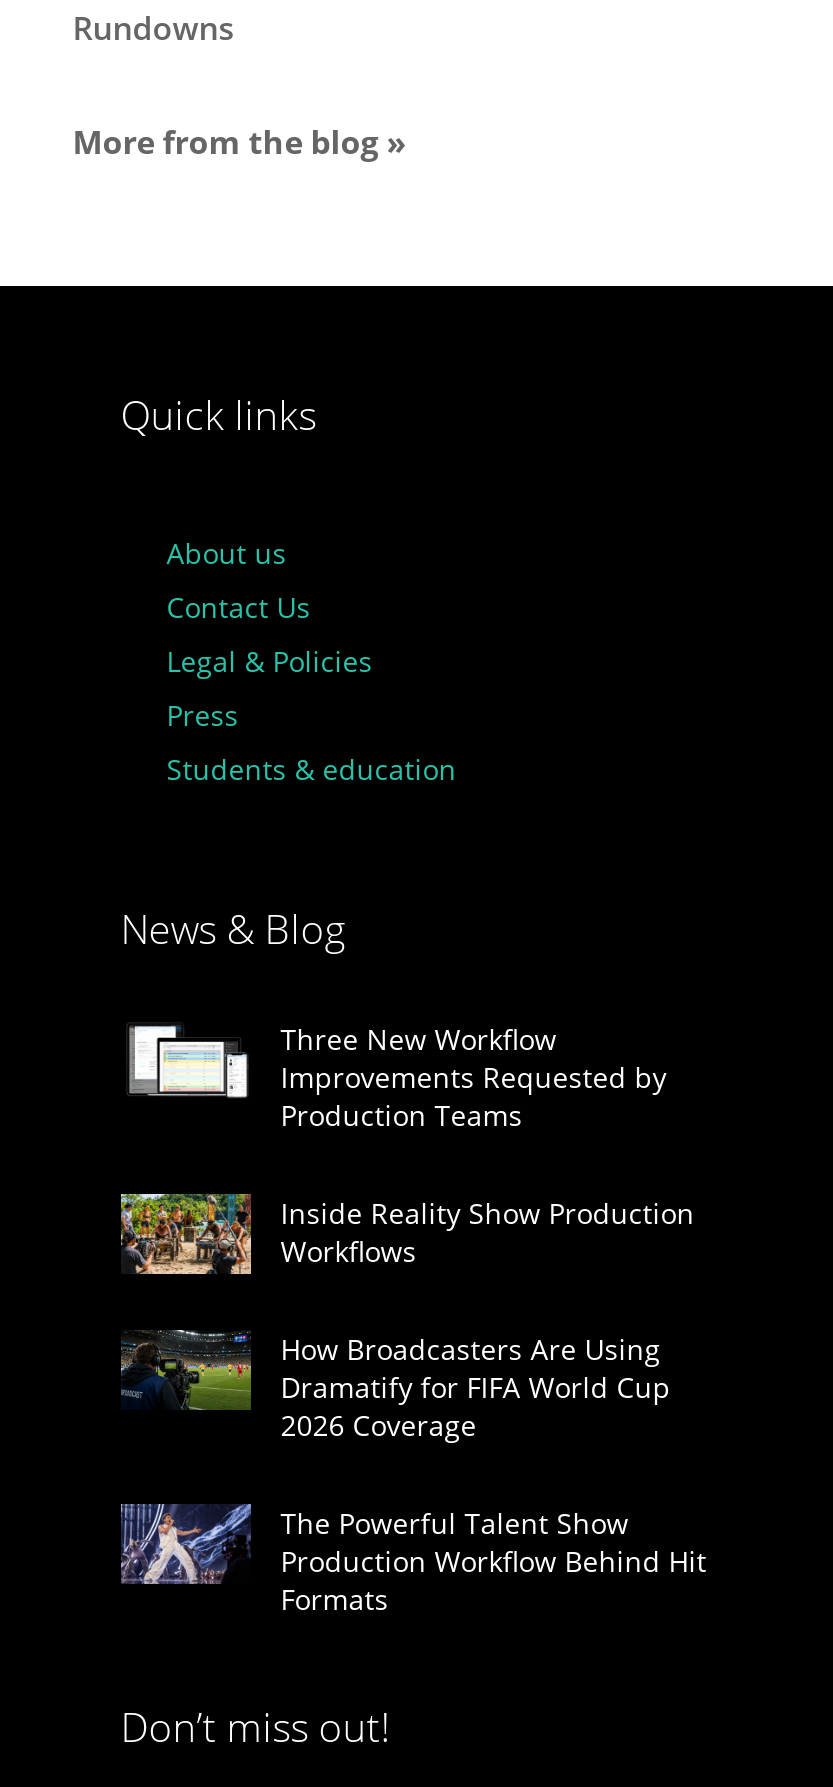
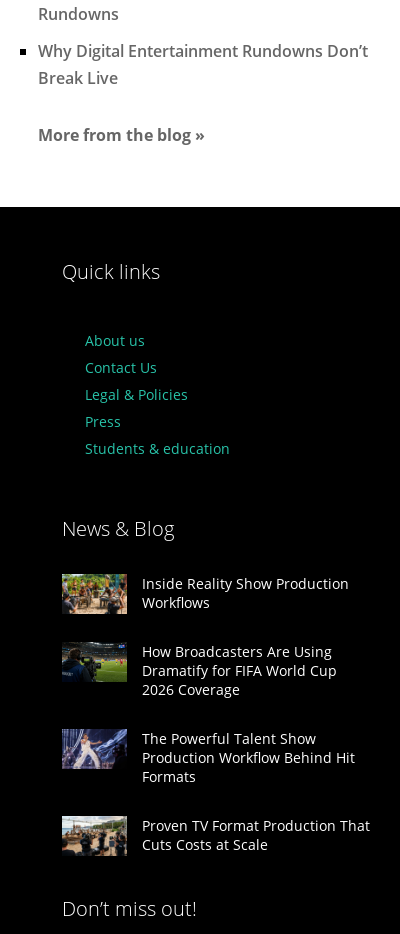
+ Why Digital Entertainment Rundowns Don’t
+ Break Live

moved down: More from the blog » | Quick links | About us | Contact Us | Legal & Policies | Press | Students & education | News & Blog

- [image]
- Three New Workflow
- Improvements Requested by
- Production Teams

moved up: [image] | Inside Reality Show Production | Workflows | ... | Production Workflow Behind Hit | Formats

+ [image]
+ Proven TV Format Production That
+ Cuts Costs at Scale
